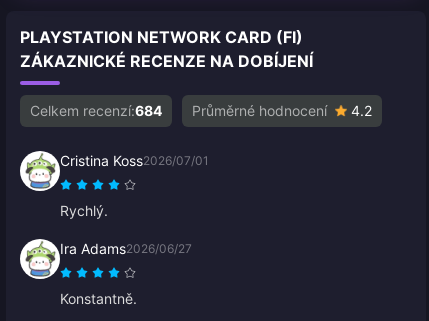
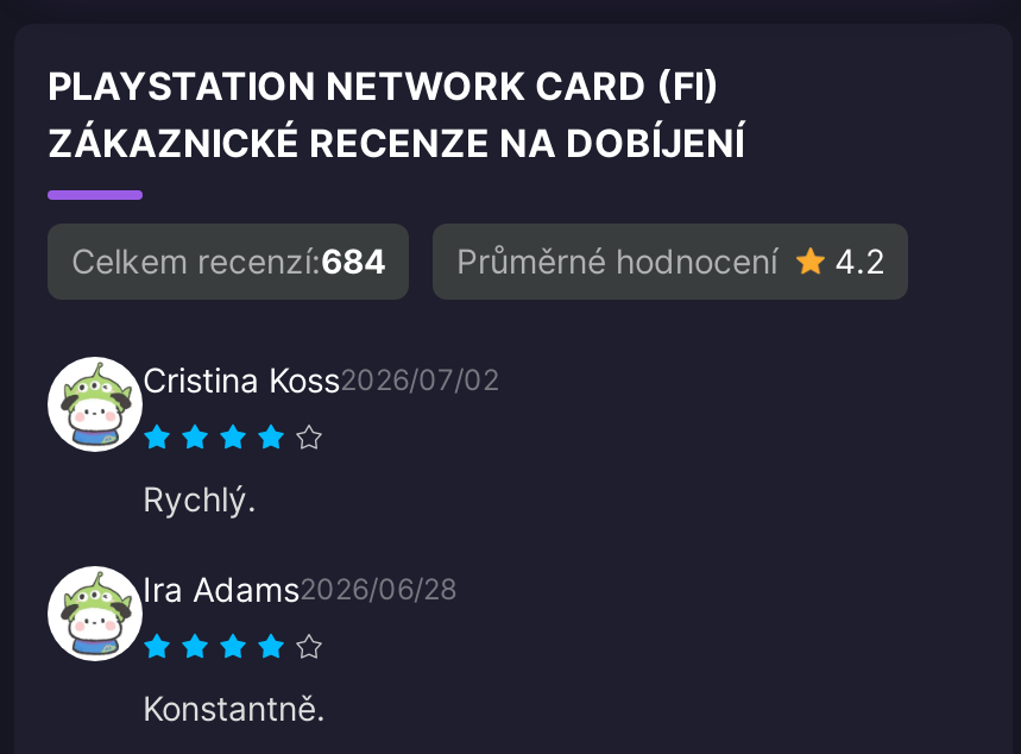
- Cristina Koss2026/07/01
+ Cristina Koss2026/07/02

- Ira Adams2026/06/27
+ Ira Adams2026/06/28
